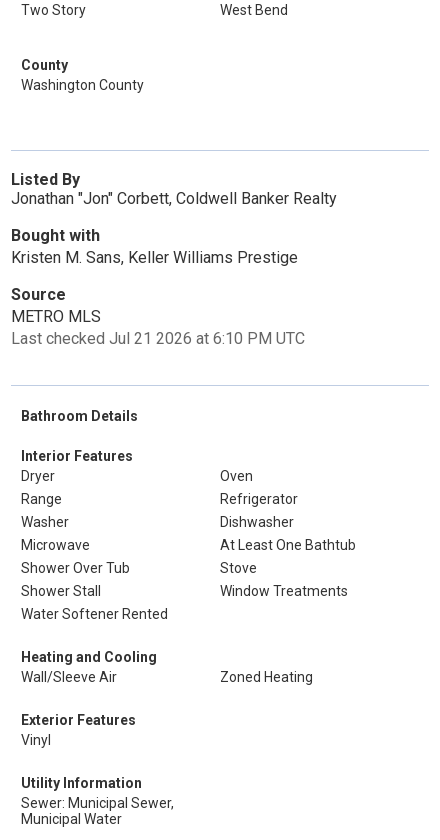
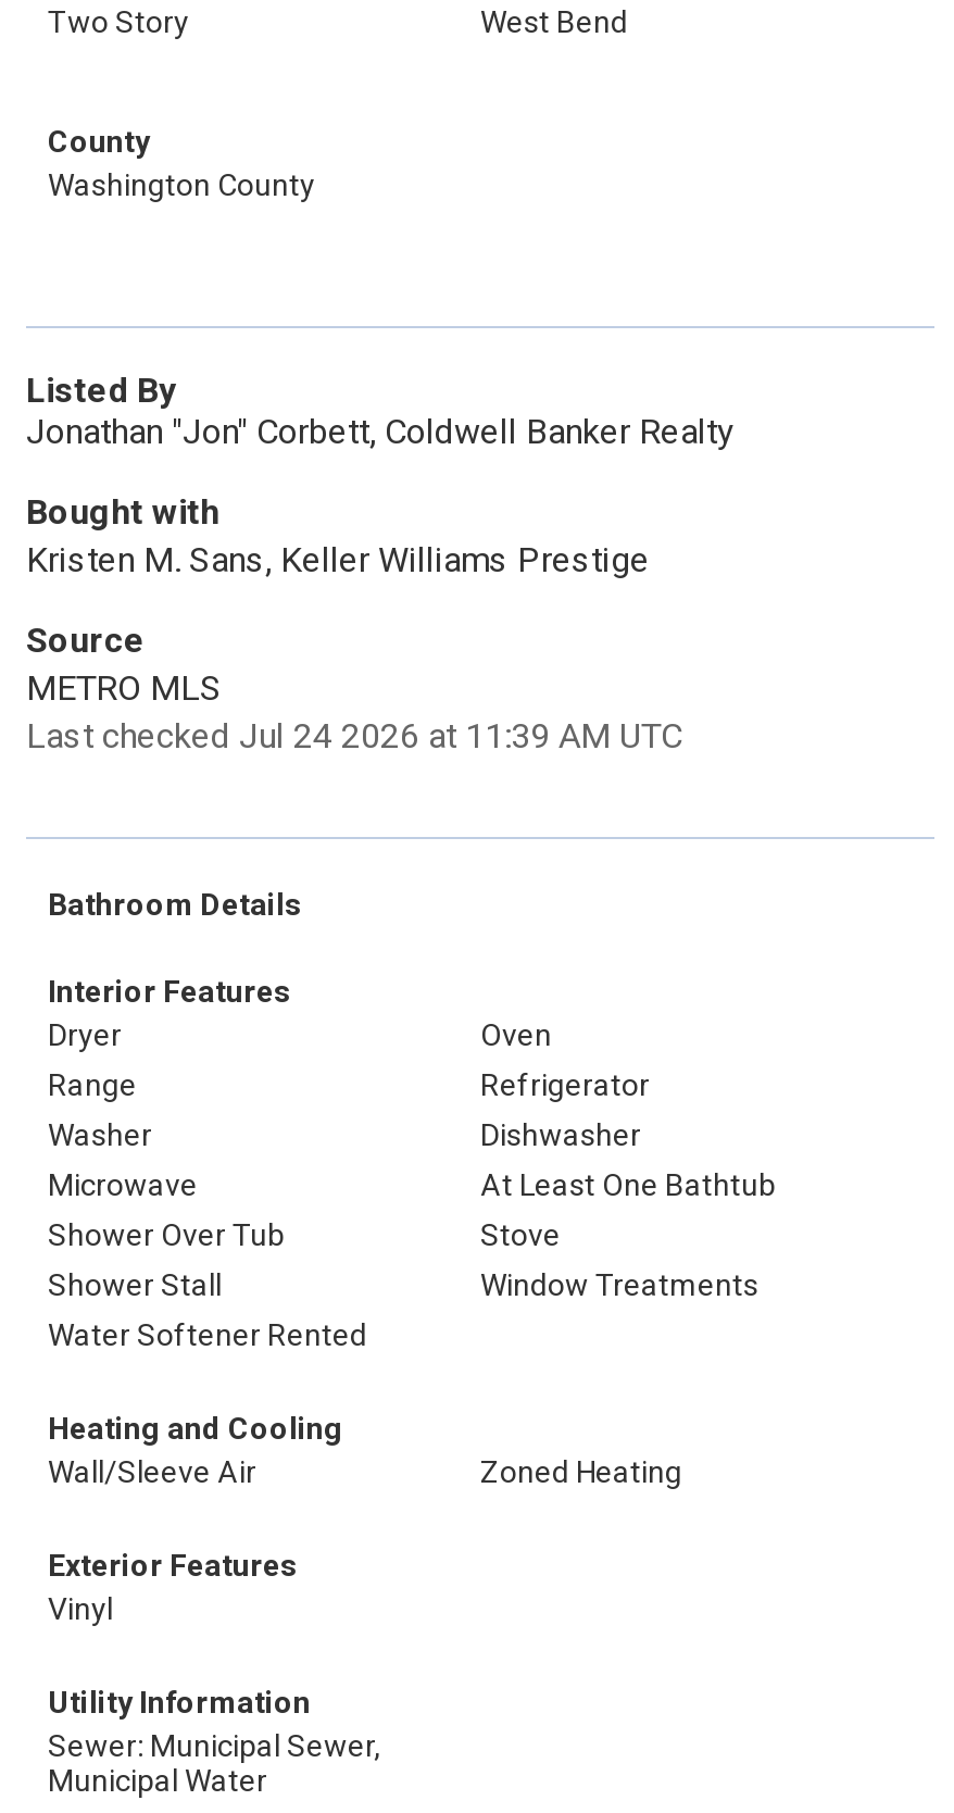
- Last checked Jul 21 2026 at 6:10 PM UTC
+ Last checked Jul 24 2026 at 11:39 AM UTC
